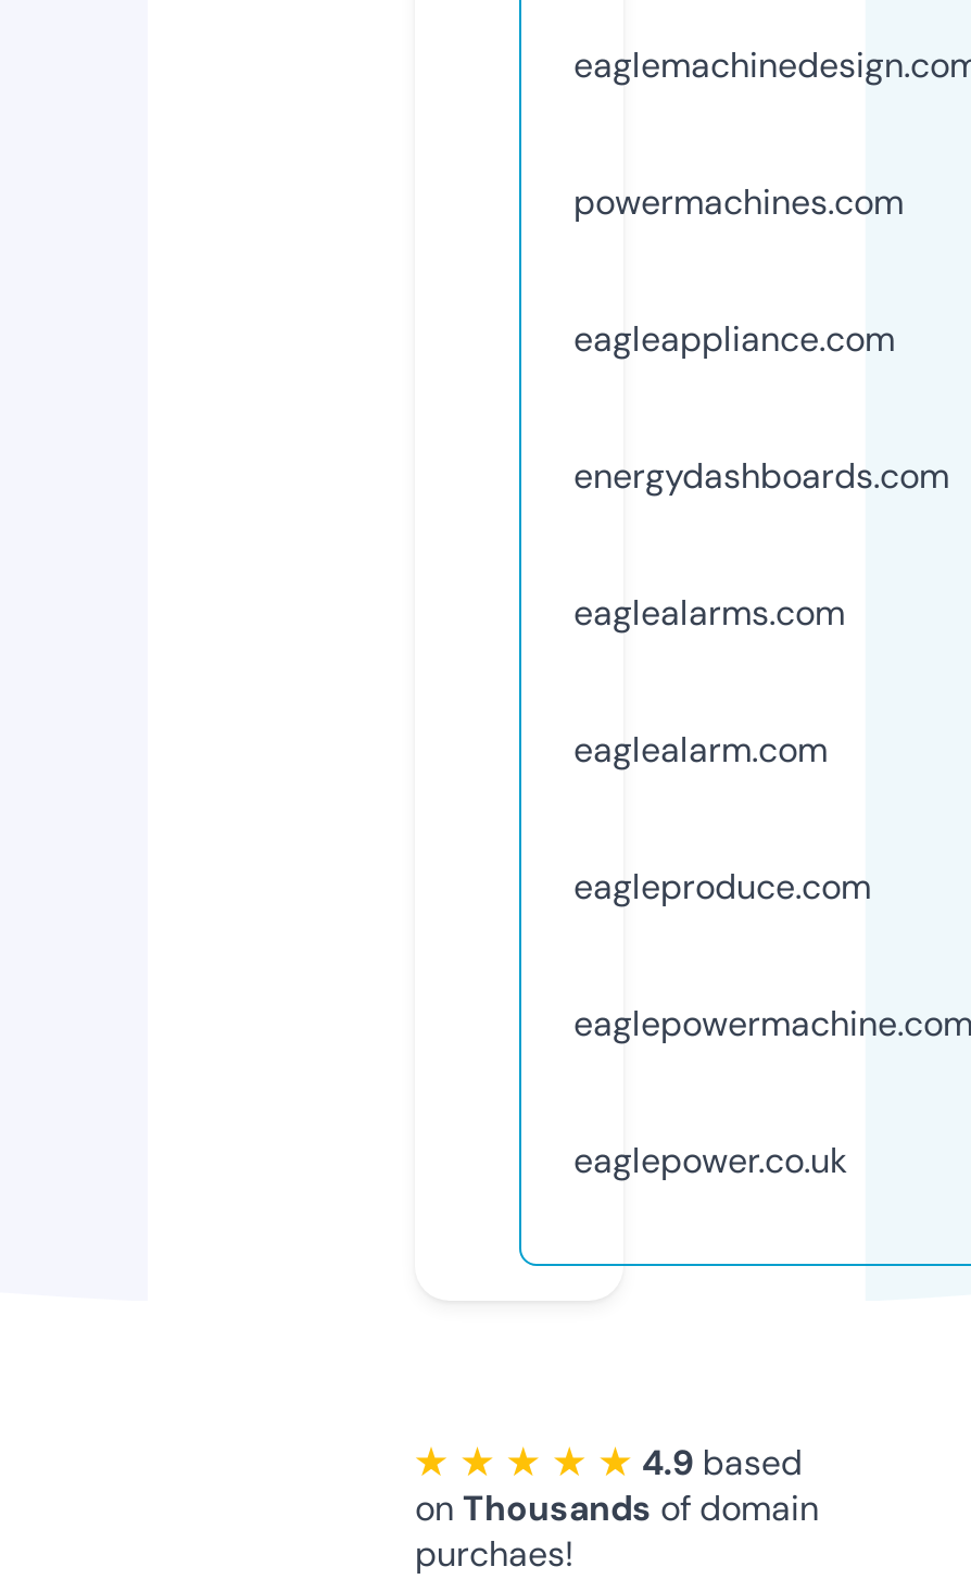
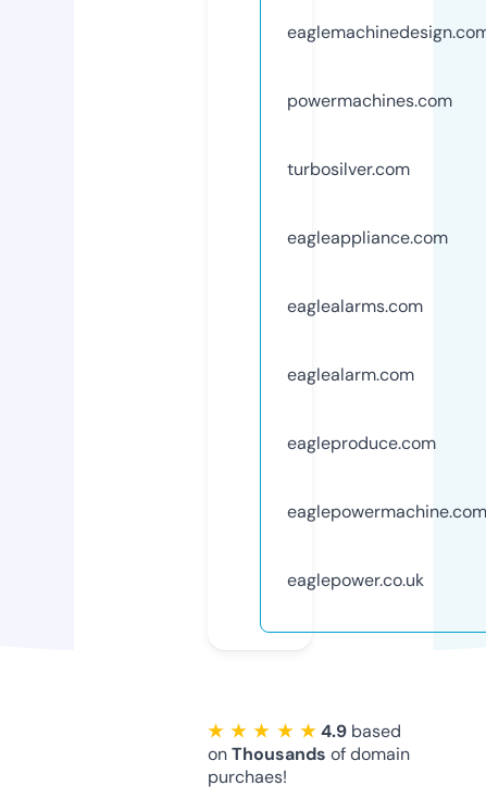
+ turbosilver.com

moved down: eagleappliance.com

- energydashboards.com
